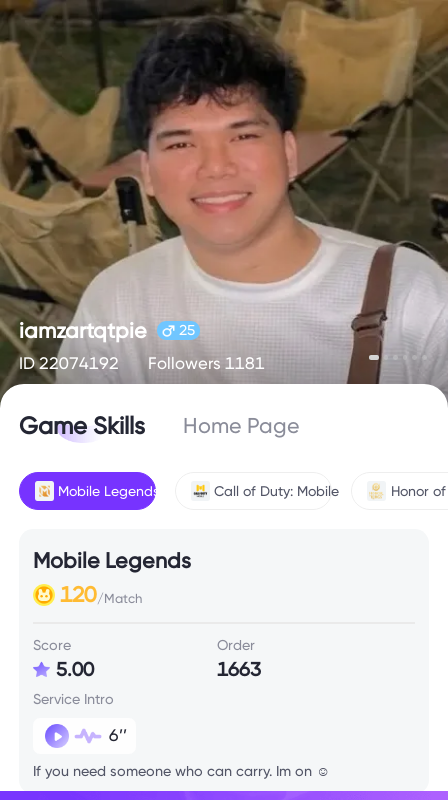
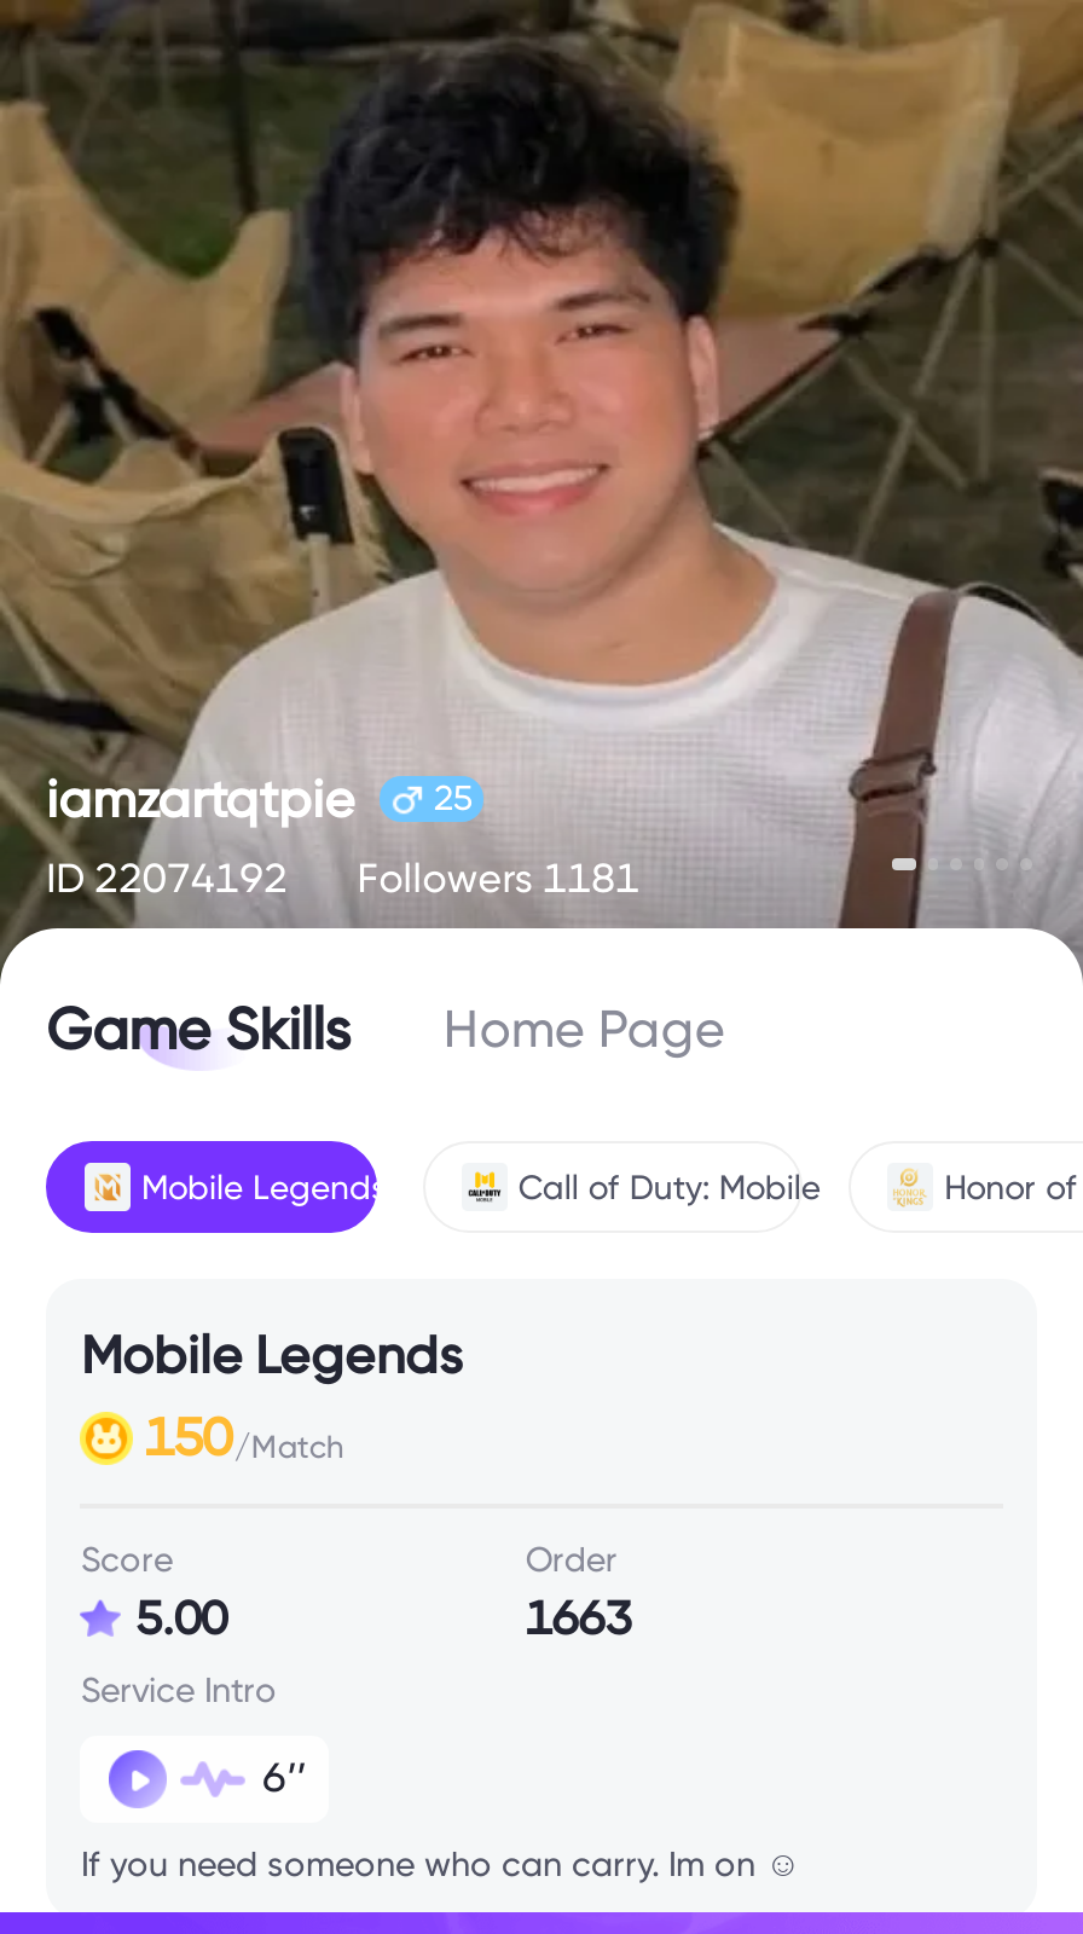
- 120 /Match
+ 150 /Match
